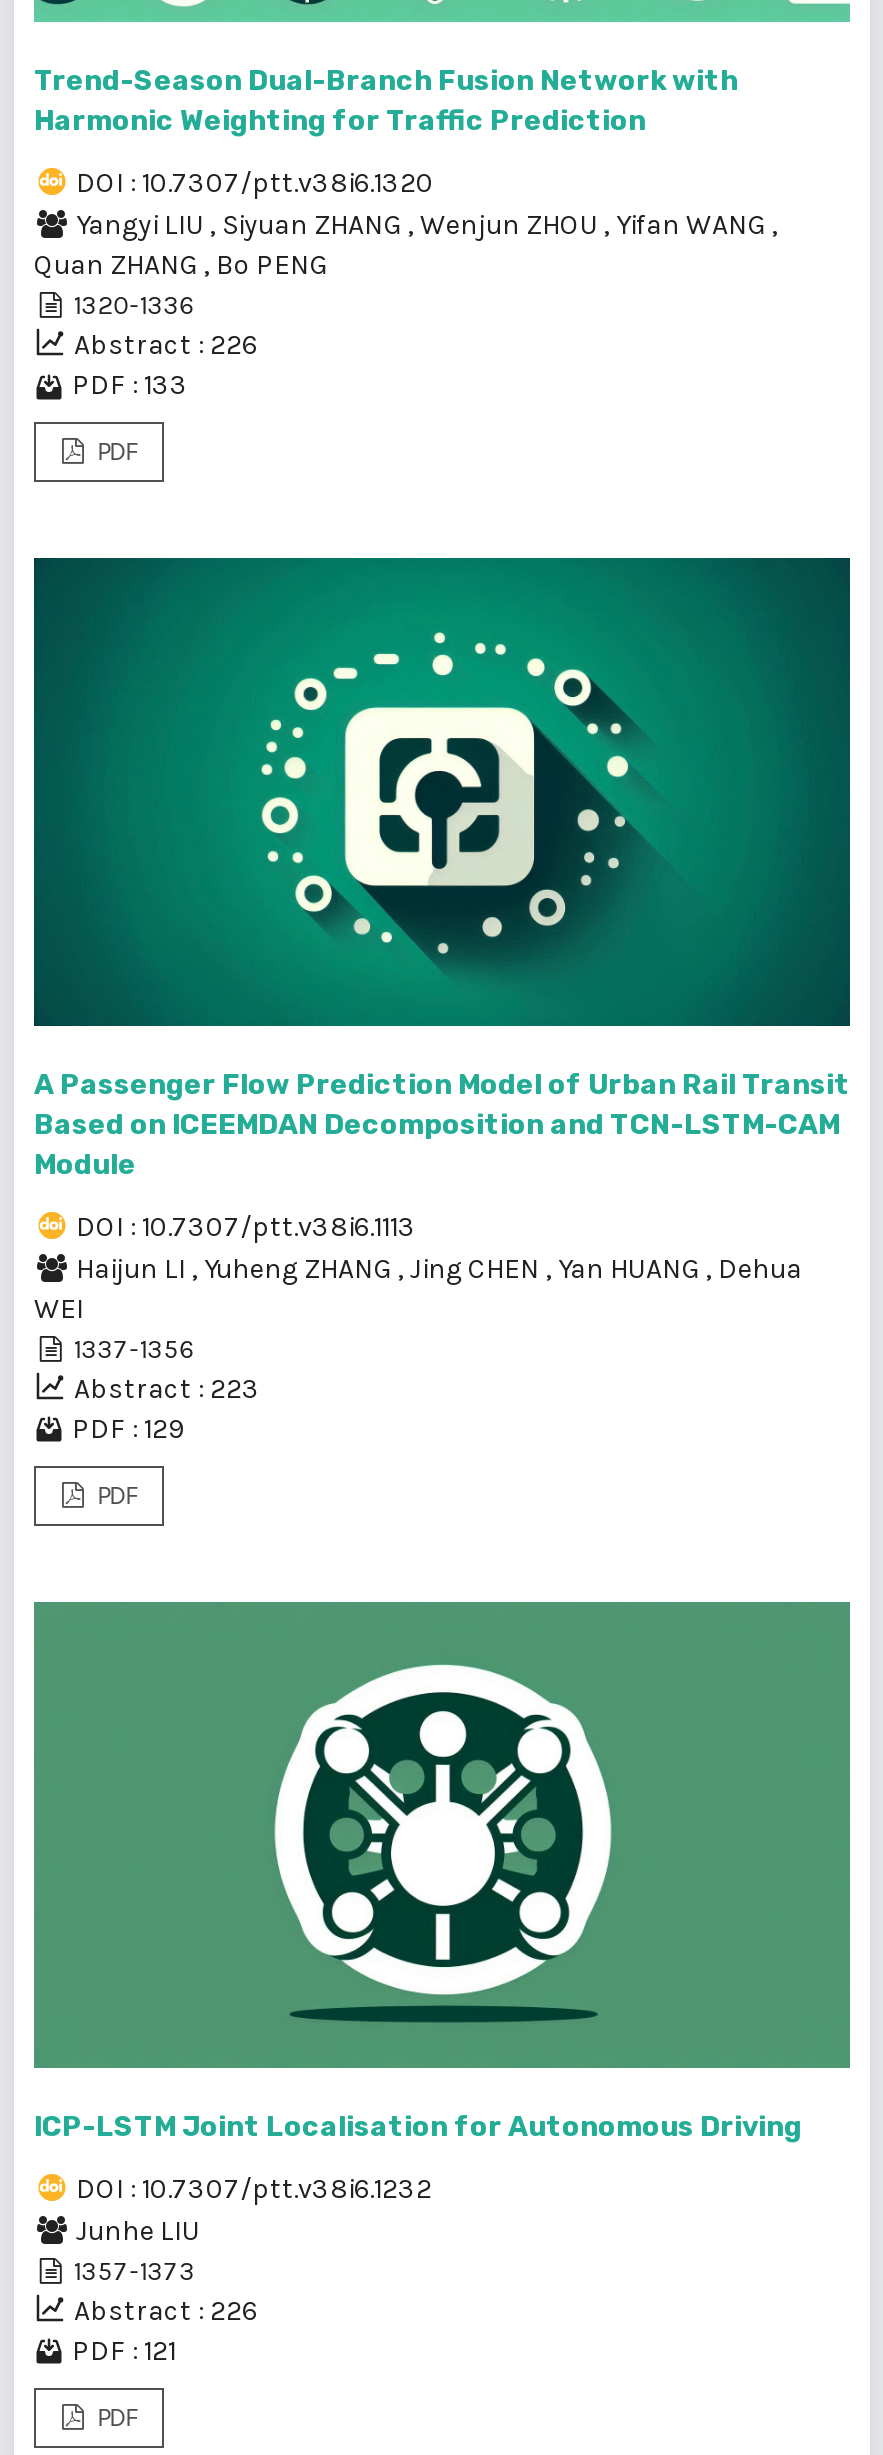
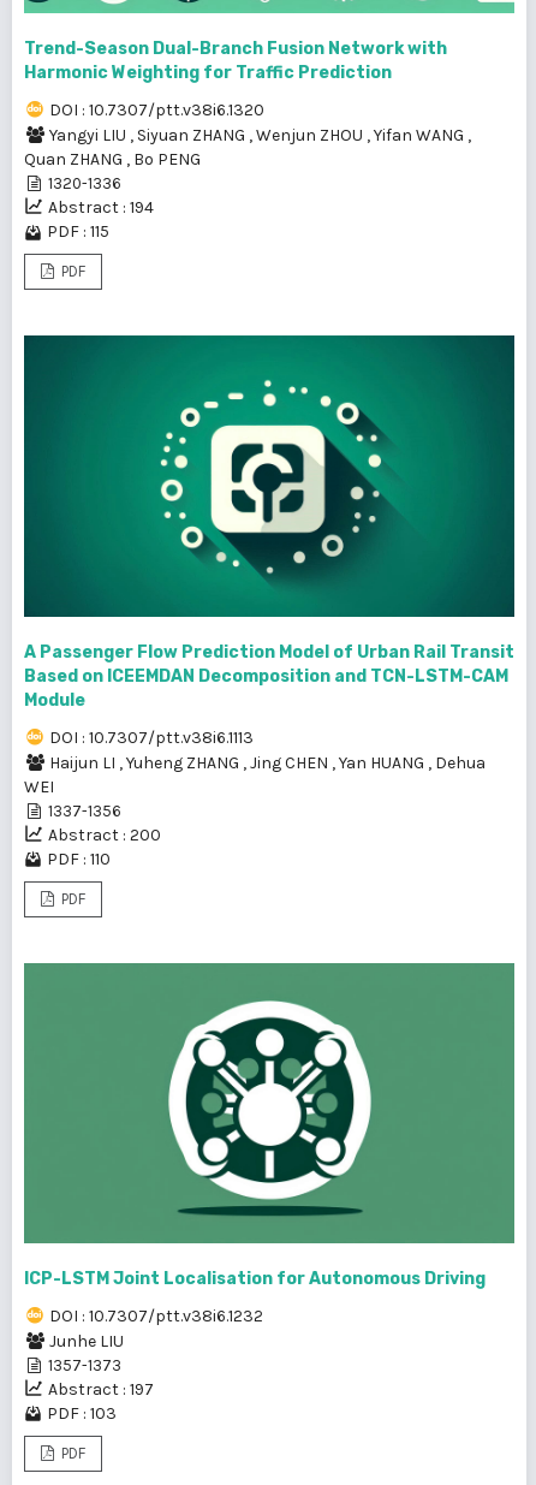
- Abstract : 226
+ Abstract : 194

- PDF : 133
+ PDF : 115

- Abstract : 223
+ Abstract : 200

- PDF : 129
+ PDF : 110

- Abstract : 226
+ Abstract : 197

- PDF : 121
+ PDF : 103
